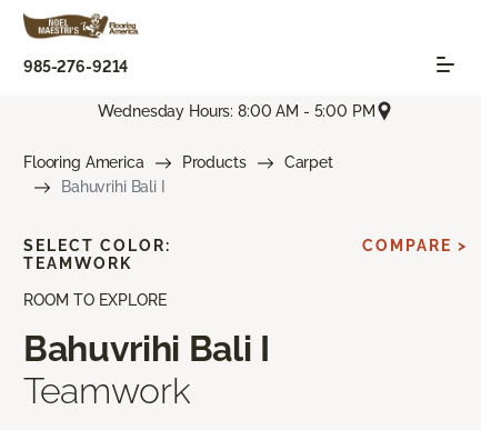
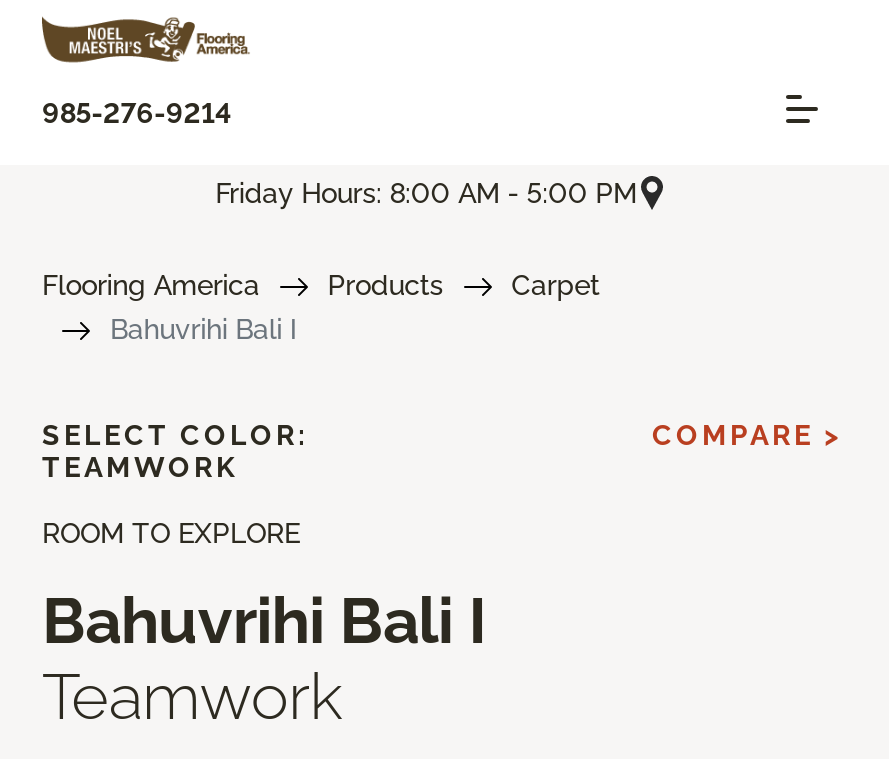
- Wednesday Hours: 8:00 AM - 5:00 PM
+ Friday Hours: 8:00 AM - 5:00 PM
